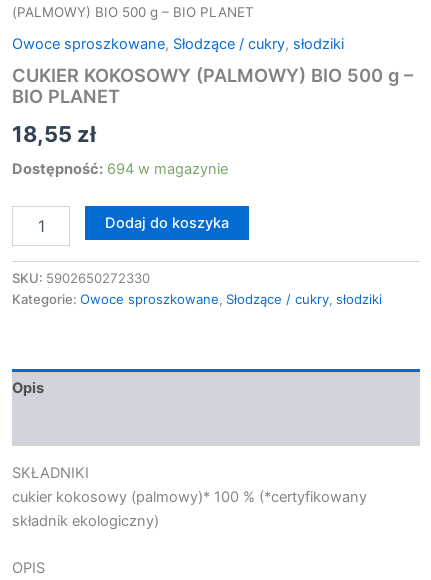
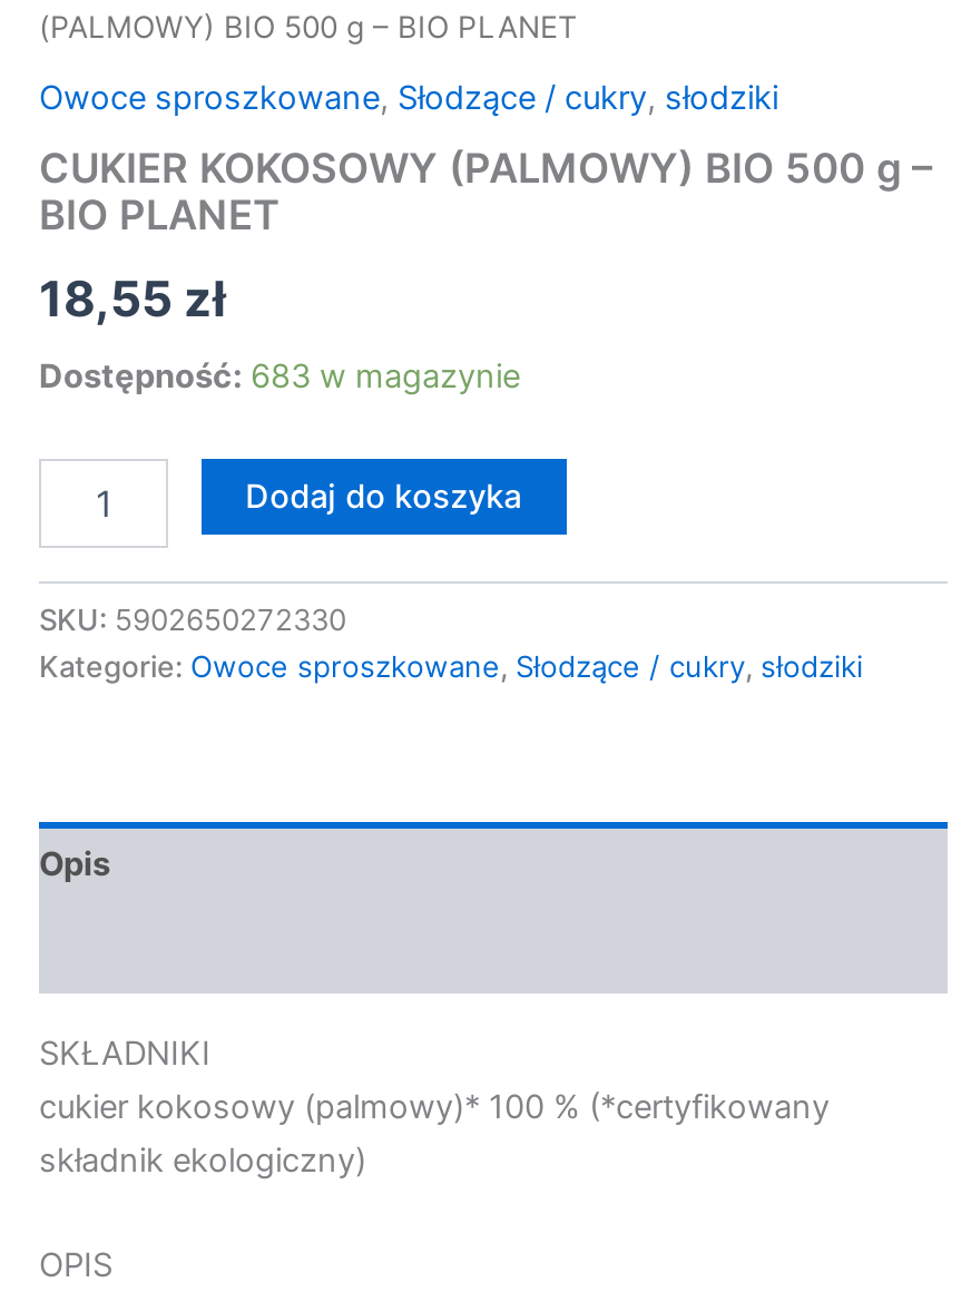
- Dostępność: 694 w magazynie
+ Dostępność: 683 w magazynie
